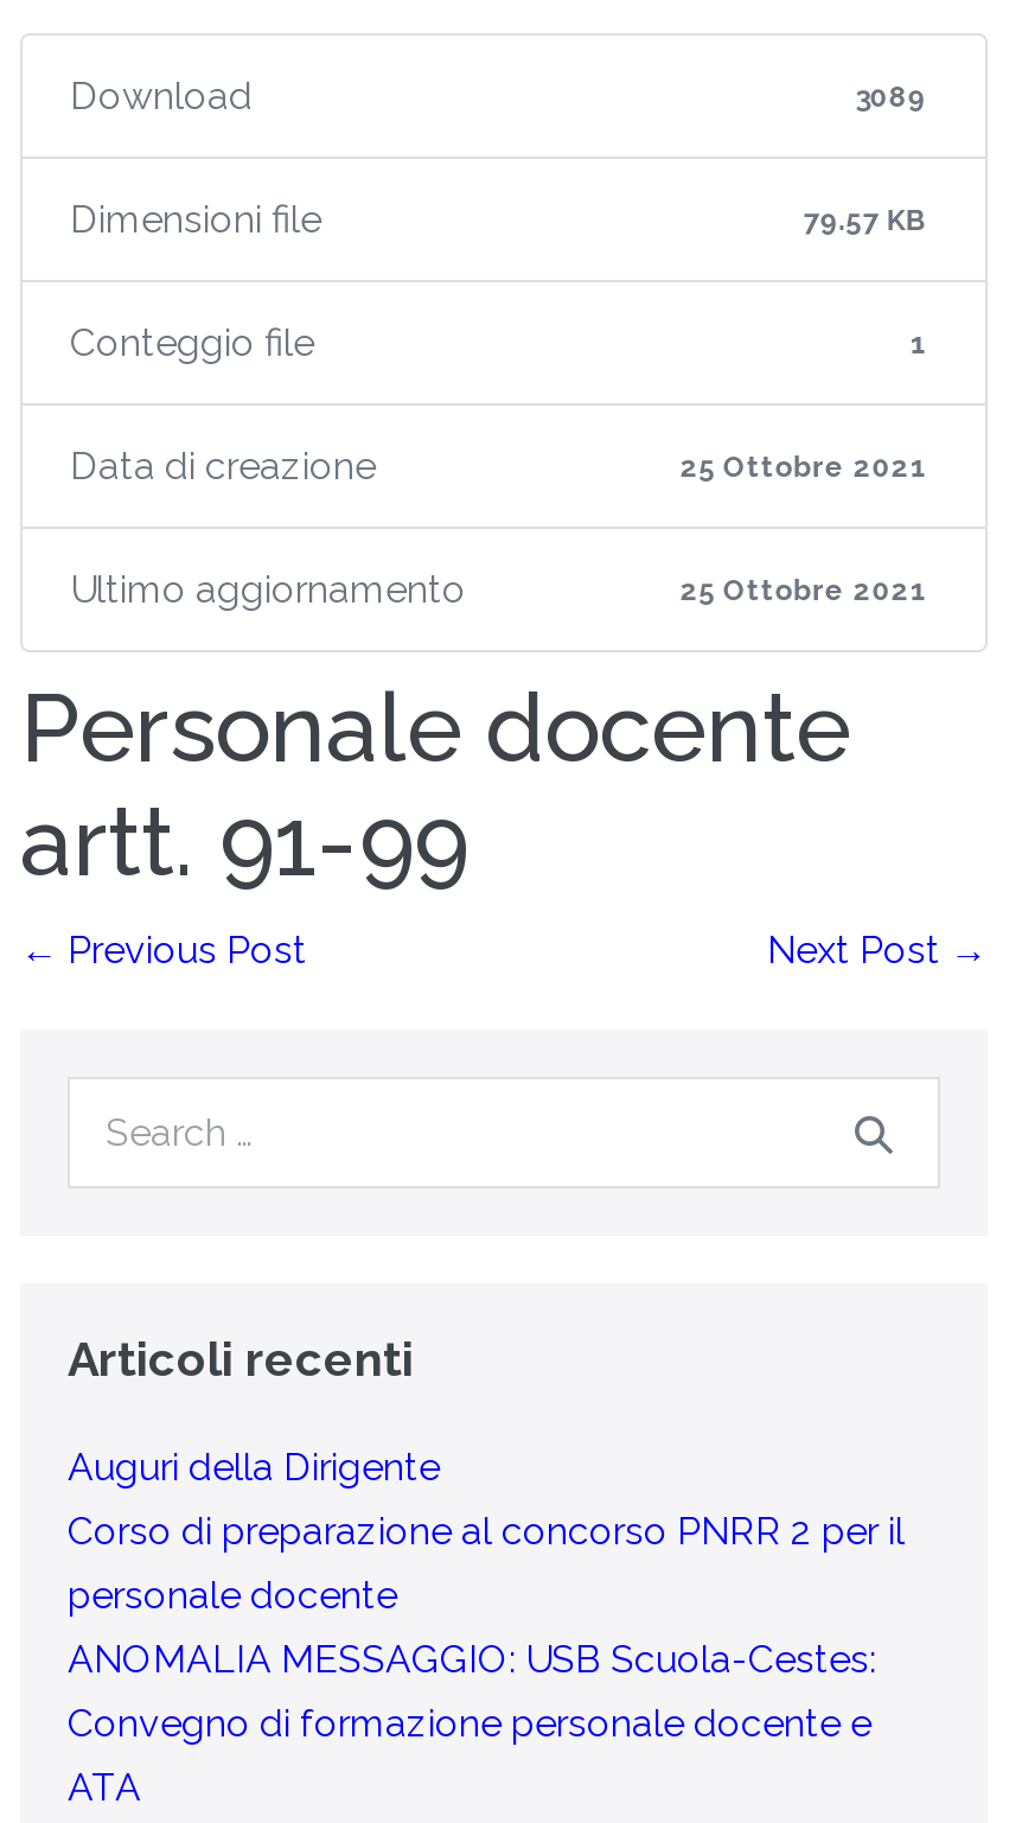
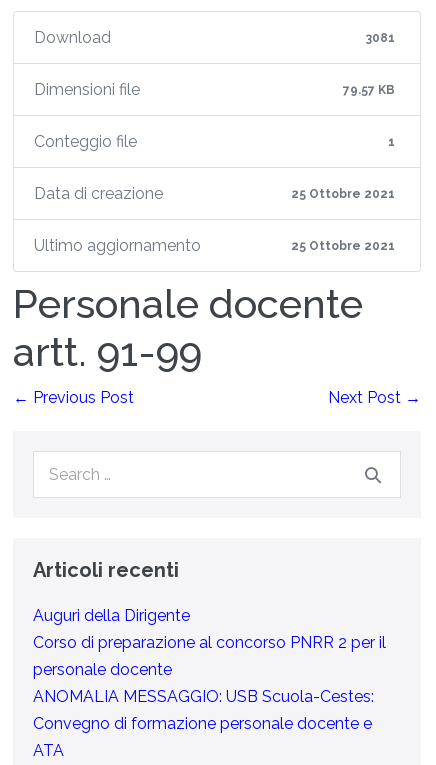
- 3089
+ 3081
